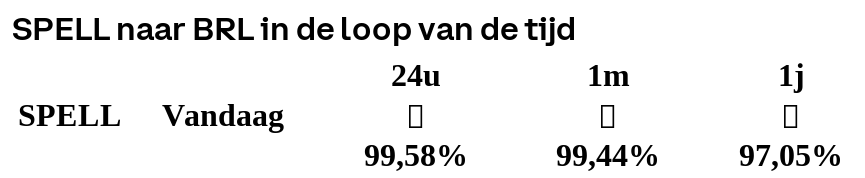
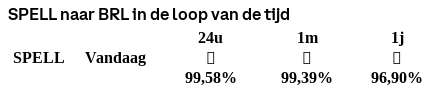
- 99,44%
+ 99,39%

- 97,05%
+ 96,90%
